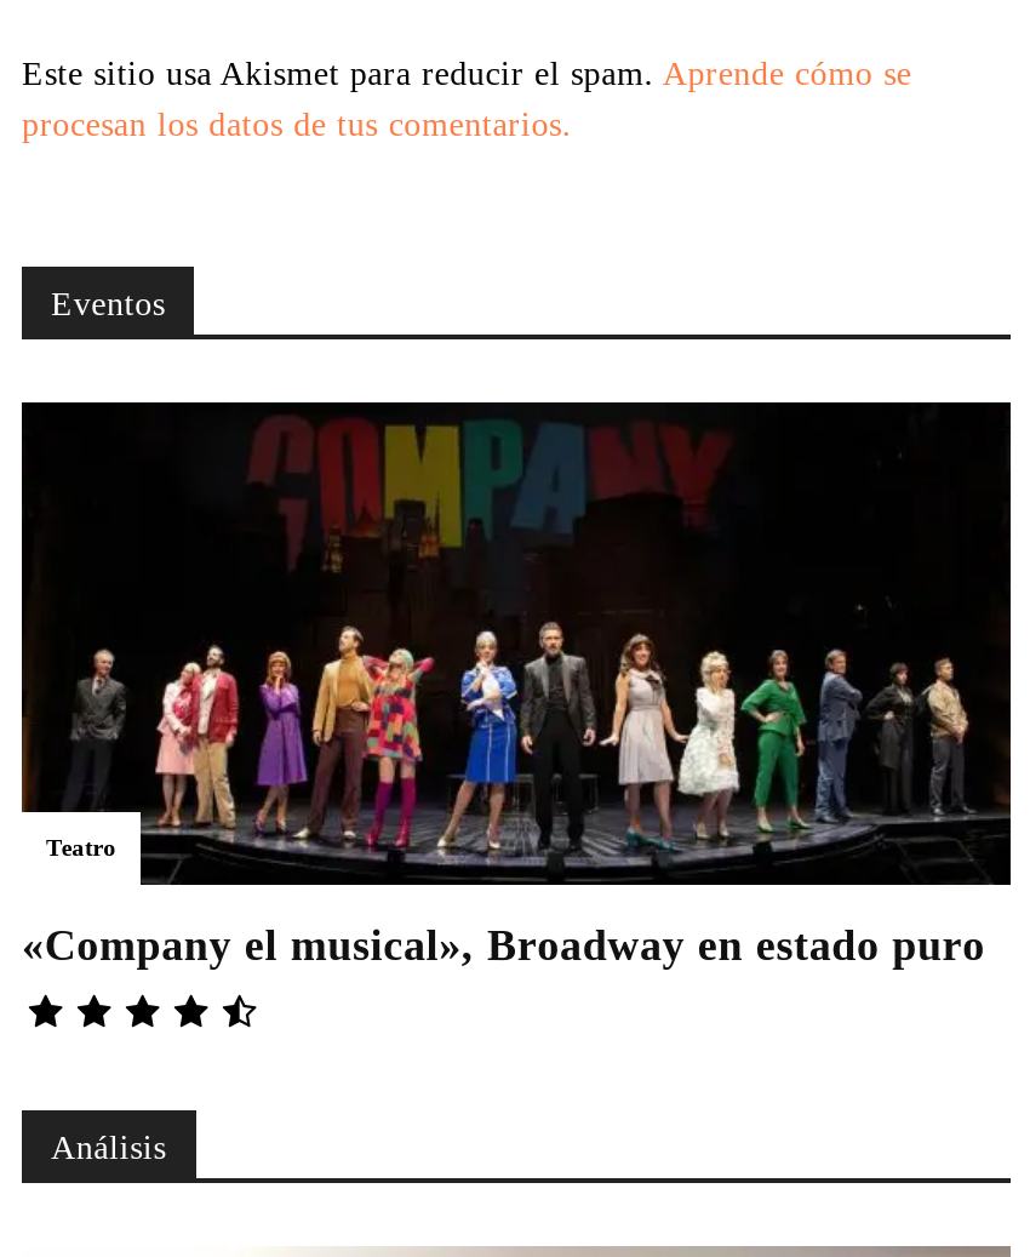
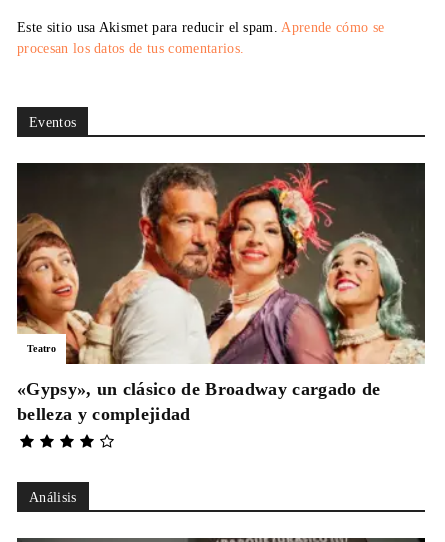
- [image]
- «Company el musical», Broadway en estado puro
+ [image]
+ «Gypsy», un clásico de Broadway cargado de
+ belleza y complejidad
